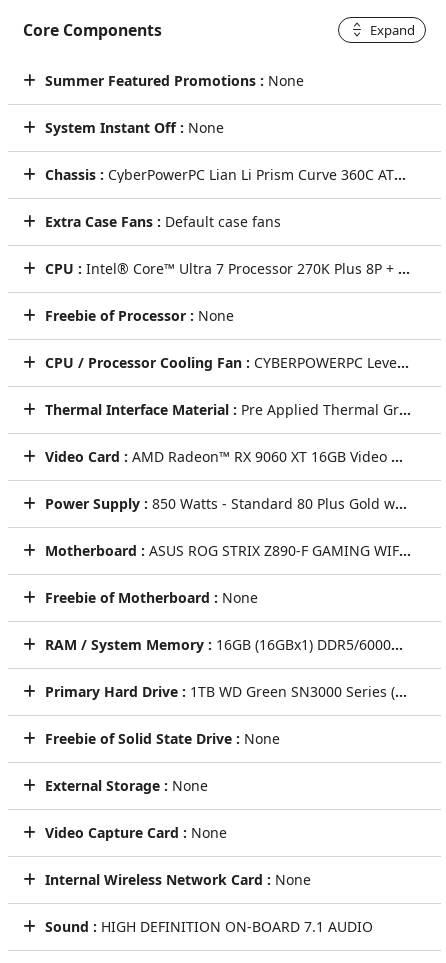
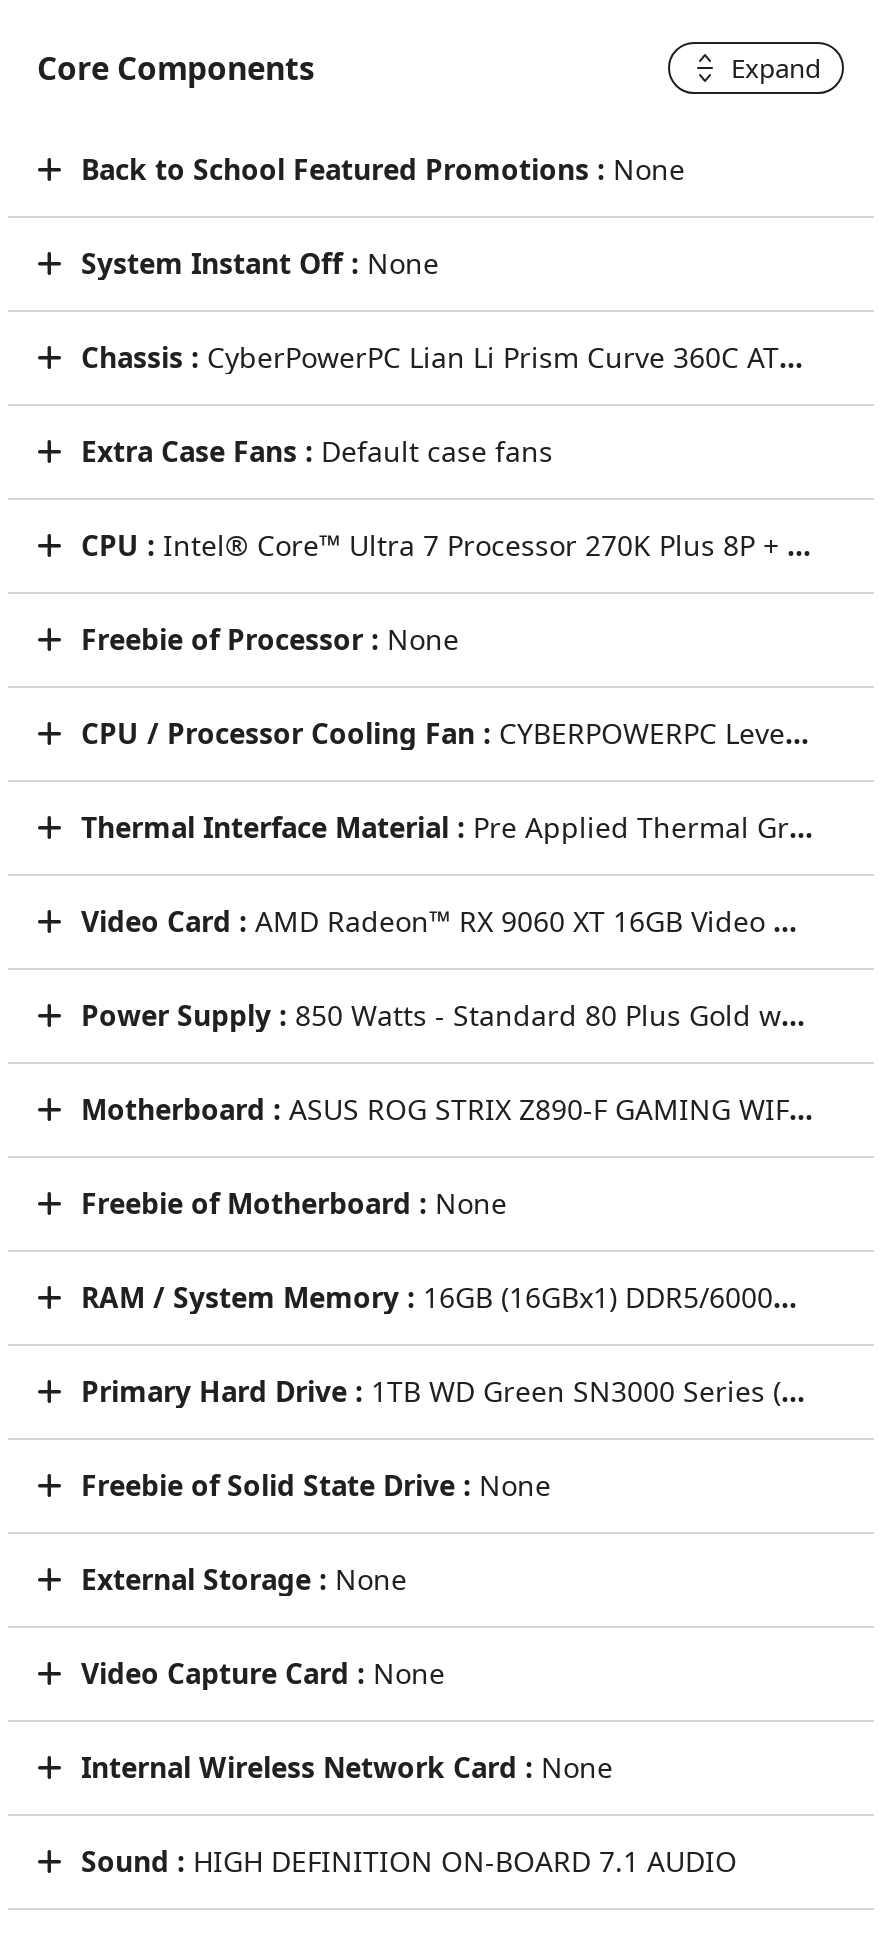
- Summer Featured Promotions : None
+ Back to School Featured Promotions : None
